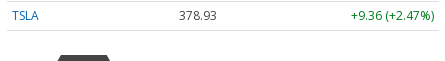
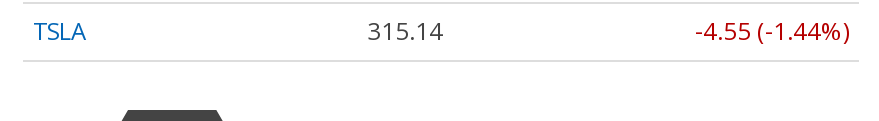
- 378.93
- +9.36 (+2.47%)
+ 315.14
+ -4.55 (-1.44%)
